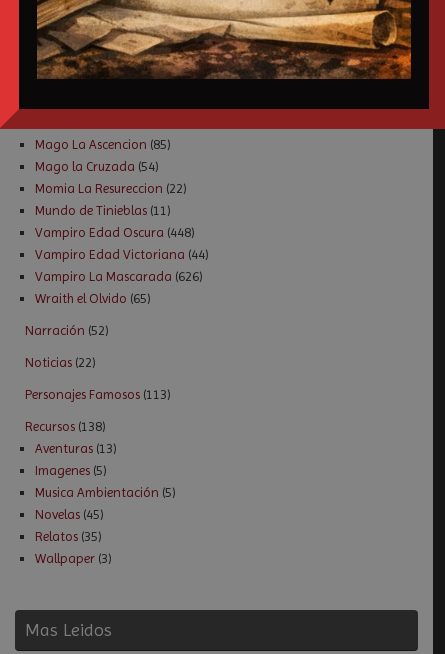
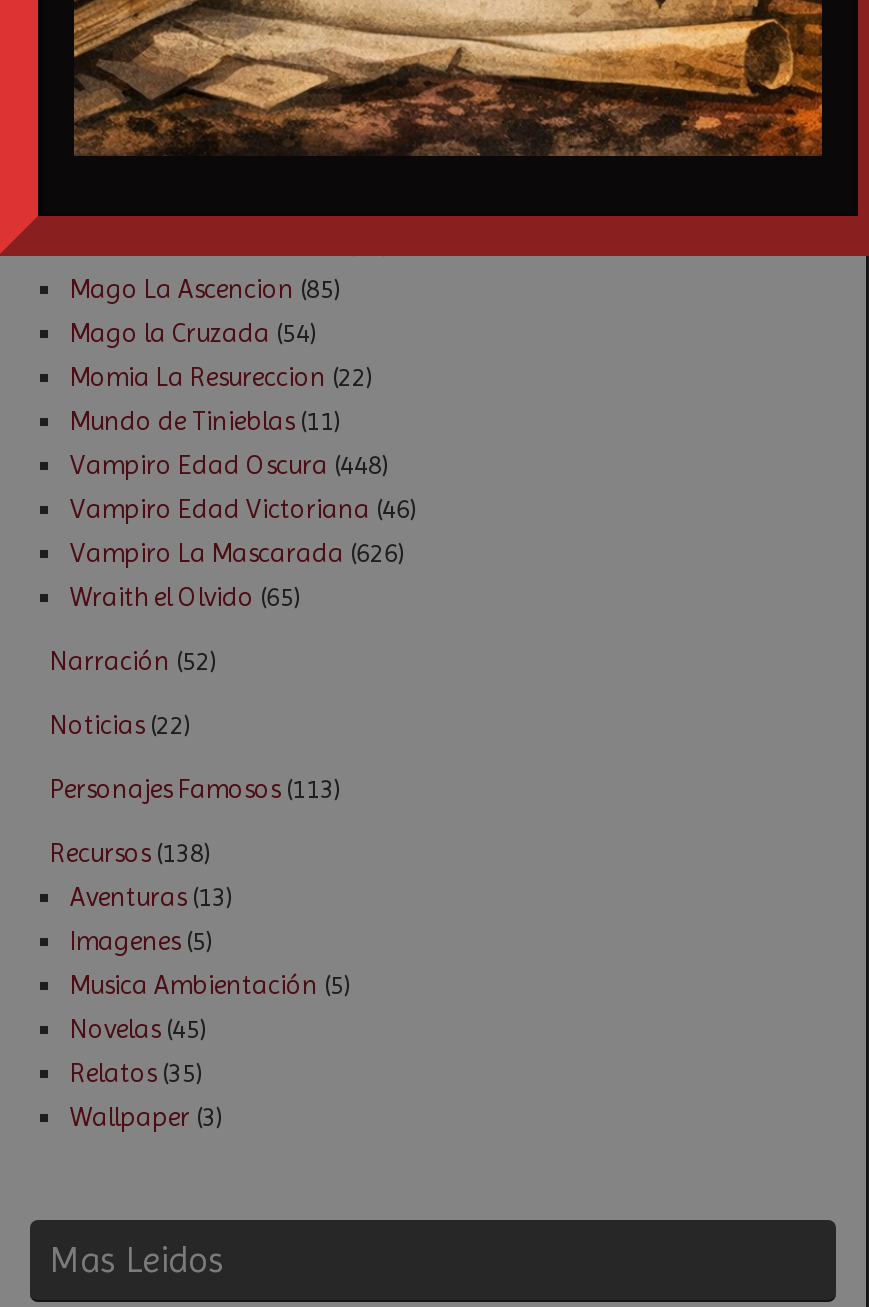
- Vampiro Edad Victoriana (44)
+ Vampiro Edad Victoriana (46)
